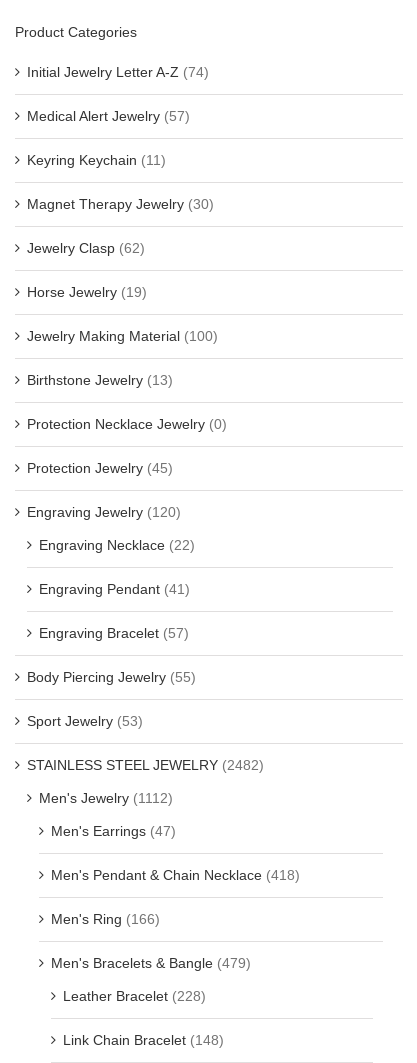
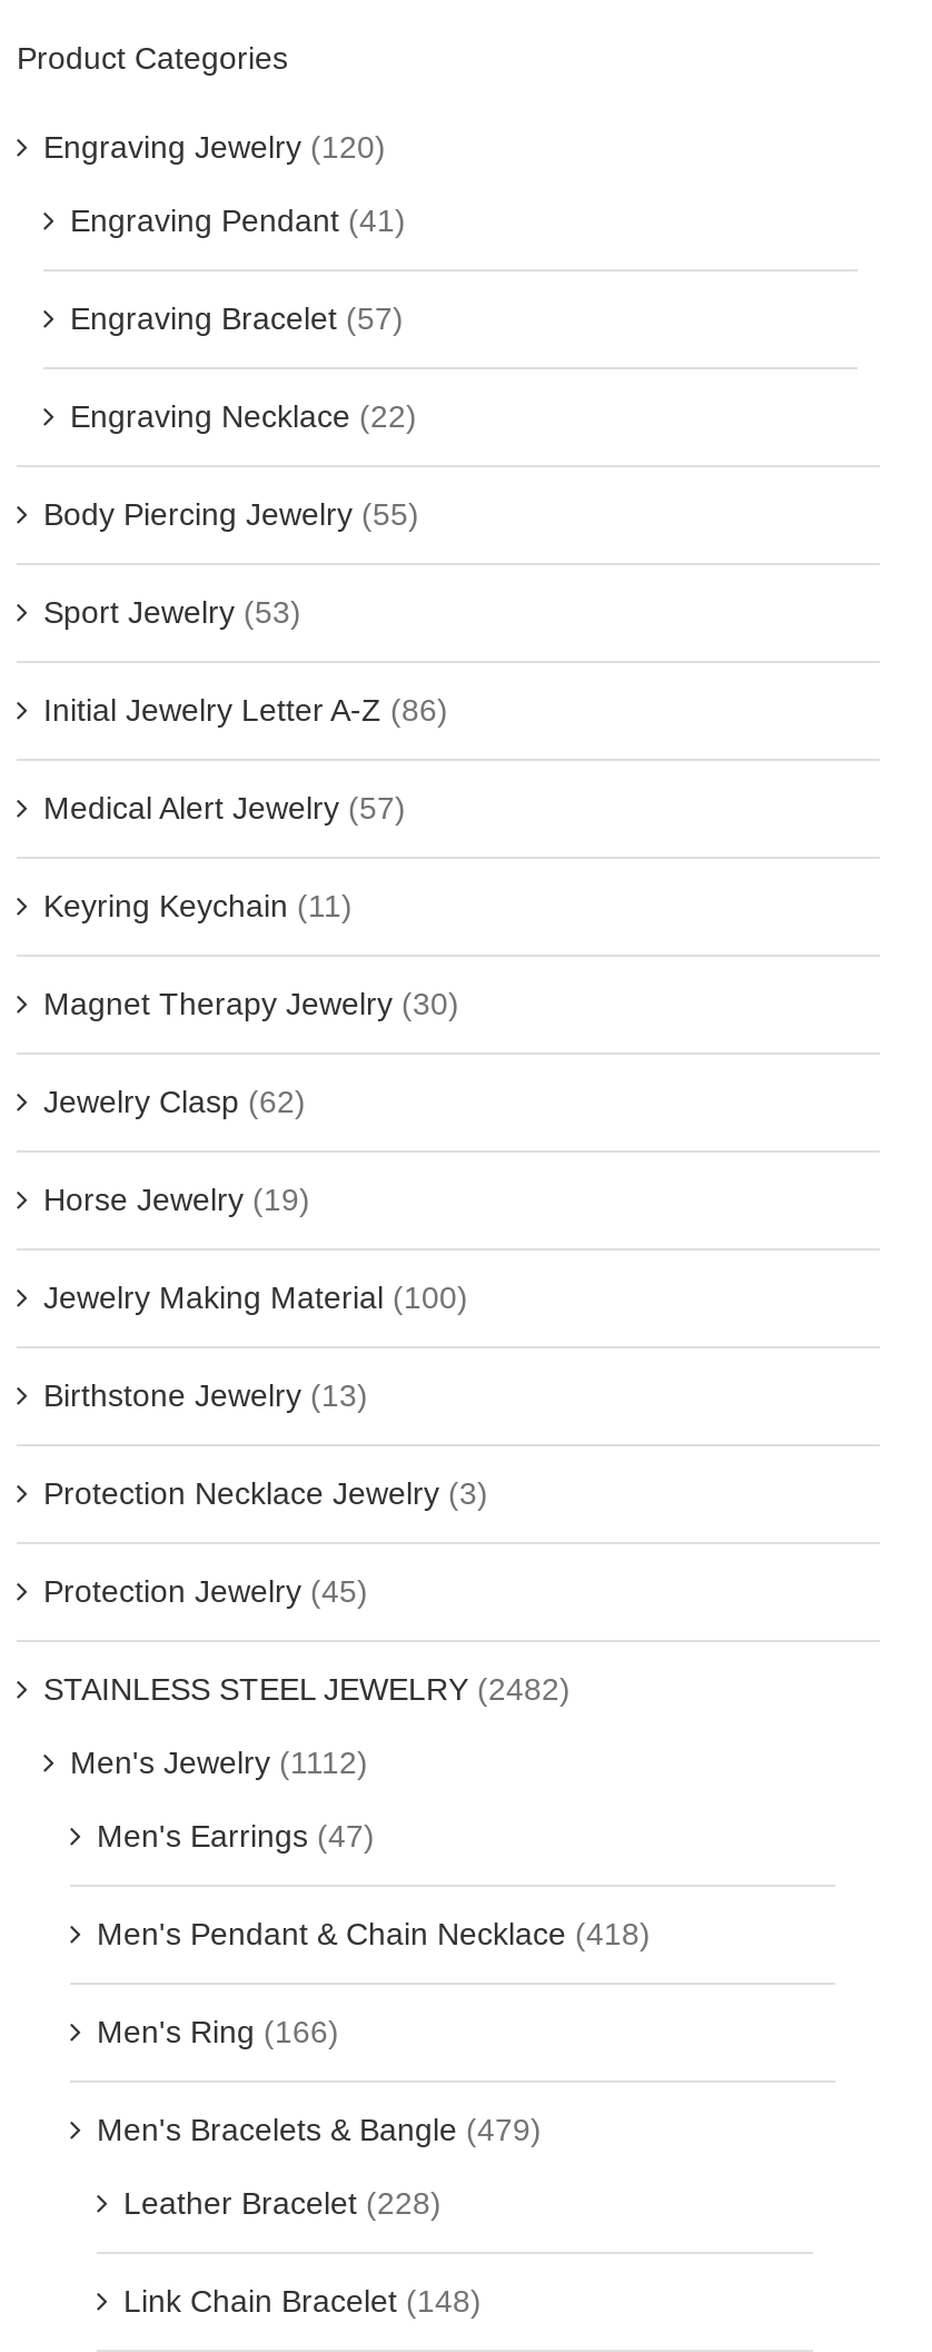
- Initial Jewelry Letter A-Z (74)
+ Initial Jewelry Letter A-Z (86)

moved down: Medical Alert Jewelry (57) | Keyring Keychain (11) | Magnet Therapy Jewelry (30) | Jewelry Clasp (62) | Horse Jewelry (19) | Jewelry Making Material (100) | Birthstone Jewelry (13)

- Protection Necklace Jewelry (0)
+ Protection Necklace Jewelry (3)

moved down: Protection Jewelry (45)

moved up: Engraving Jewelry (120) | Engraving Necklace (22) | Engraving Pendant (41) | Engraving Bracelet (57) | Body Piercing Jewelry (55) | Sport Jewelry (53)
